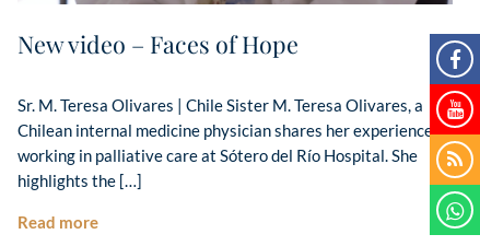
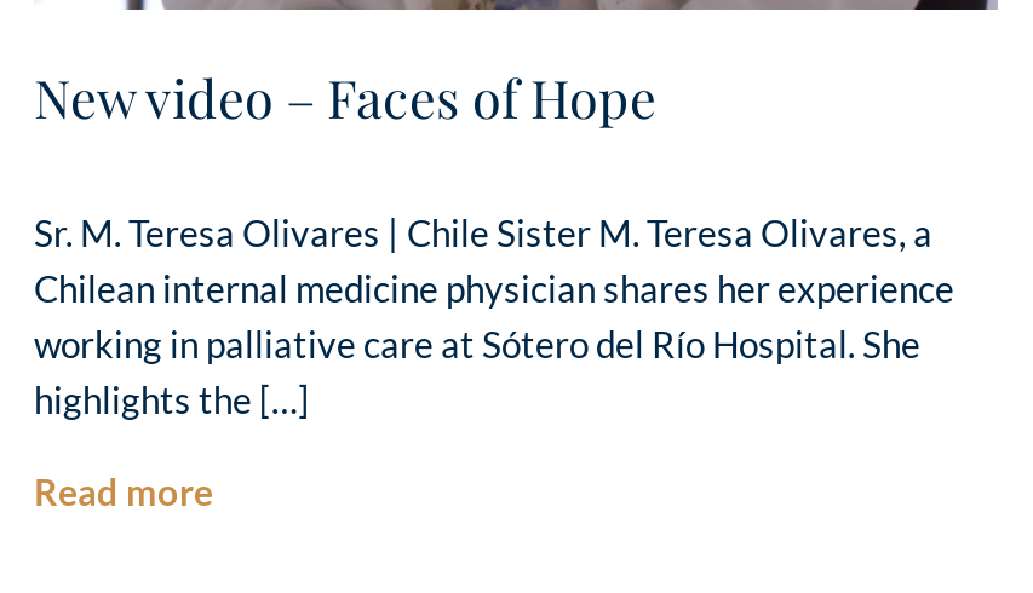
- [image]
